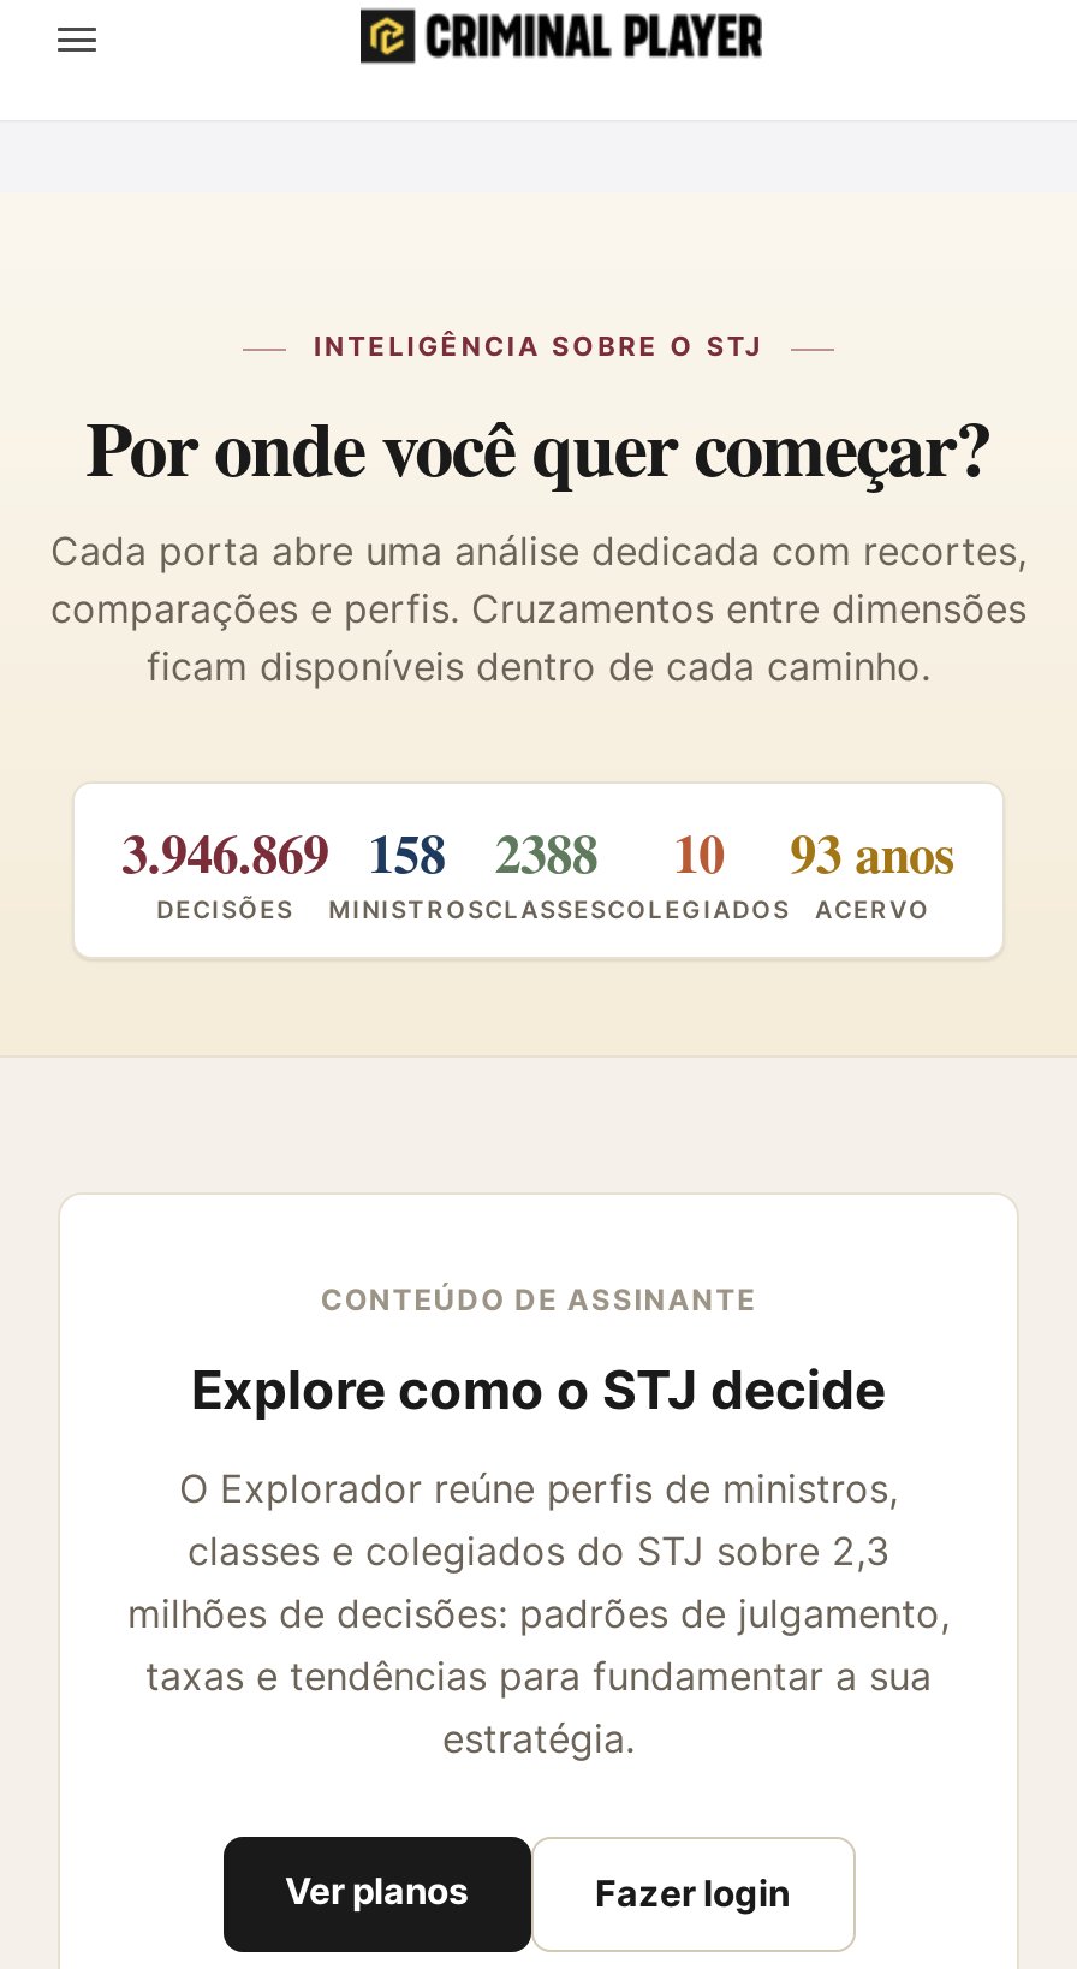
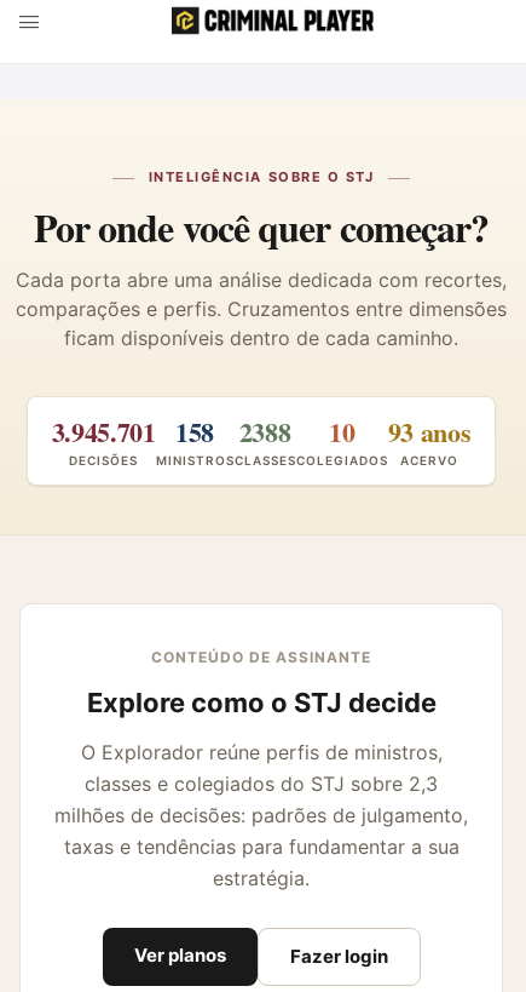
- 3.946.869 158 2388 10 93 anos
+ 3.945.701 158 2388 10 93 anos
